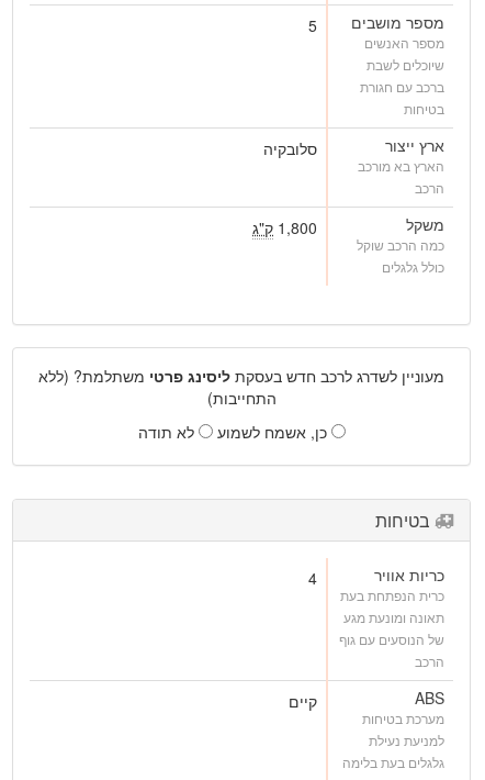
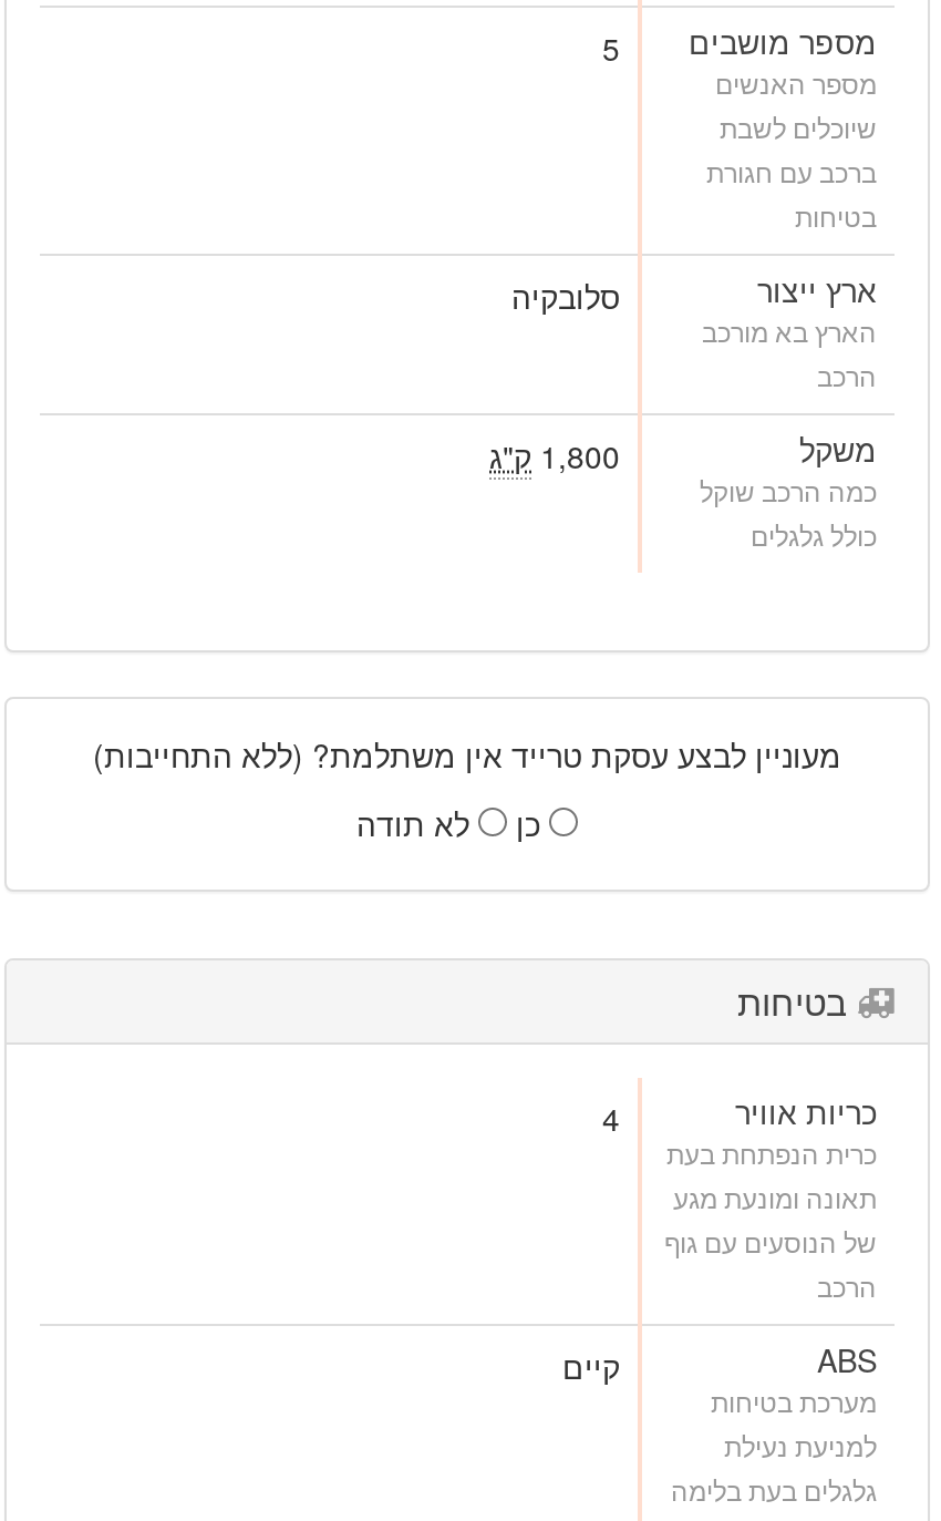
- מעוניין לשדרג לרכב חדש בעסקת ליסינג פרטי משתלמת? (ללא
- התחייבות)
+ מעוניין לבצע עסקת טרייד אין משתלמת? (ללא התחייבות)

- כן, אשמח לשמוע
+ כן
